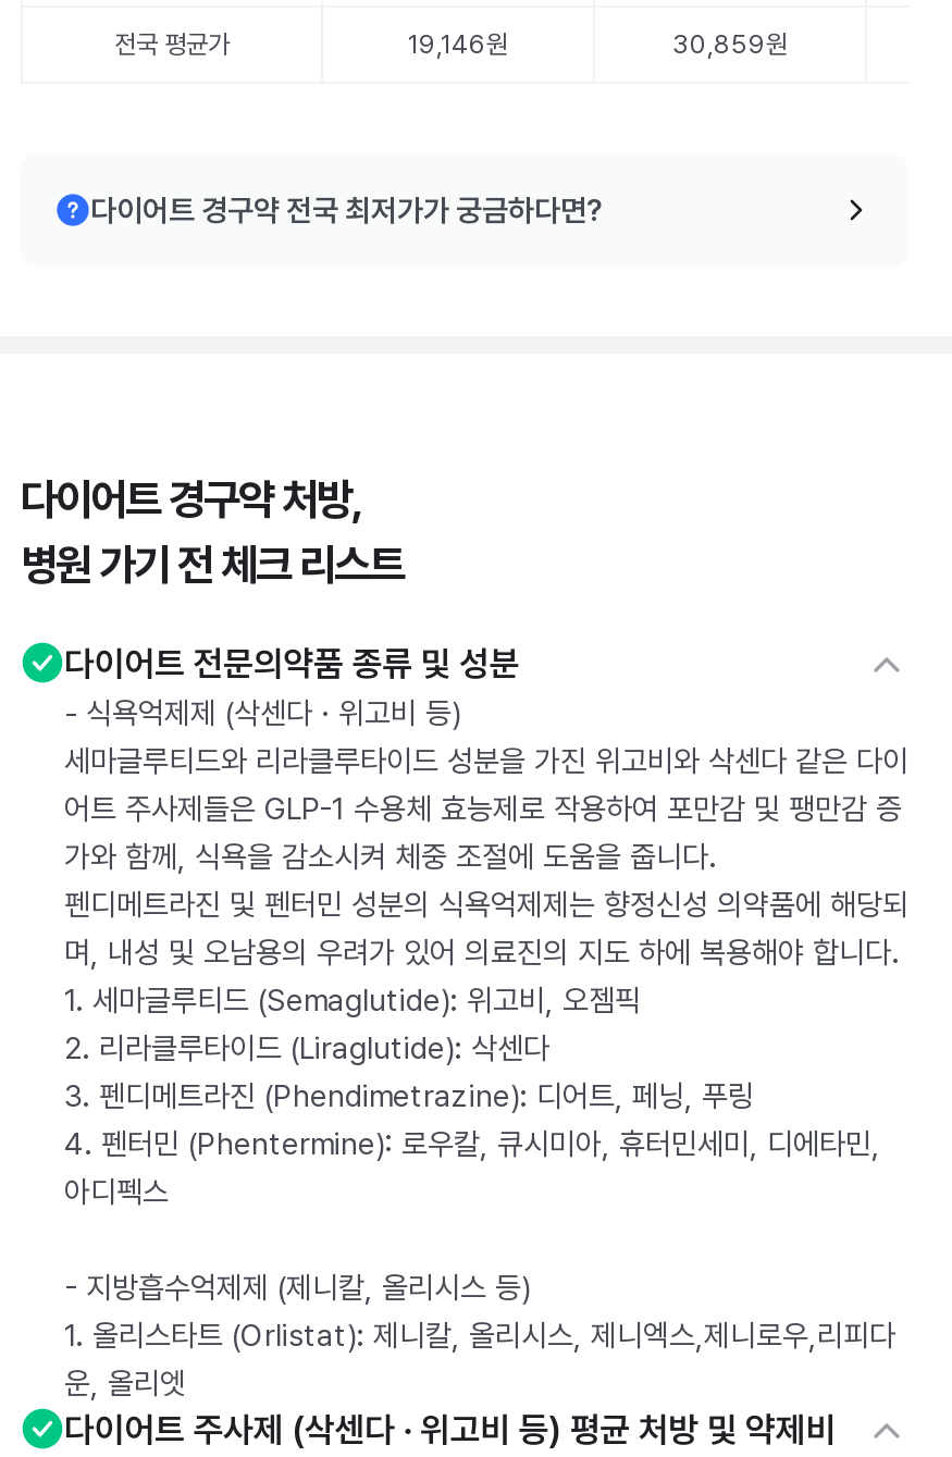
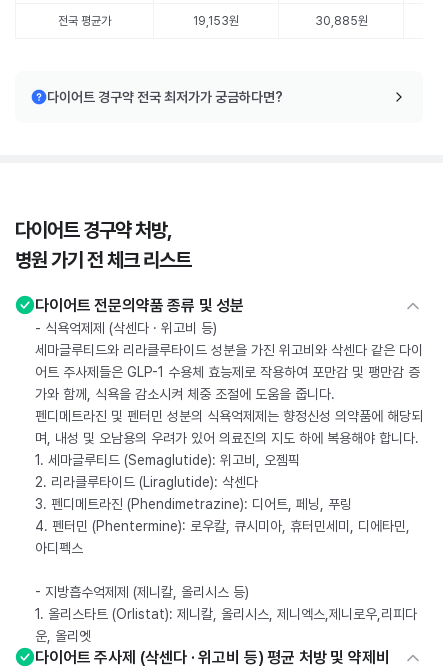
- 19,146원
- 30,859원
+ 19,153원
+ 30,885원
